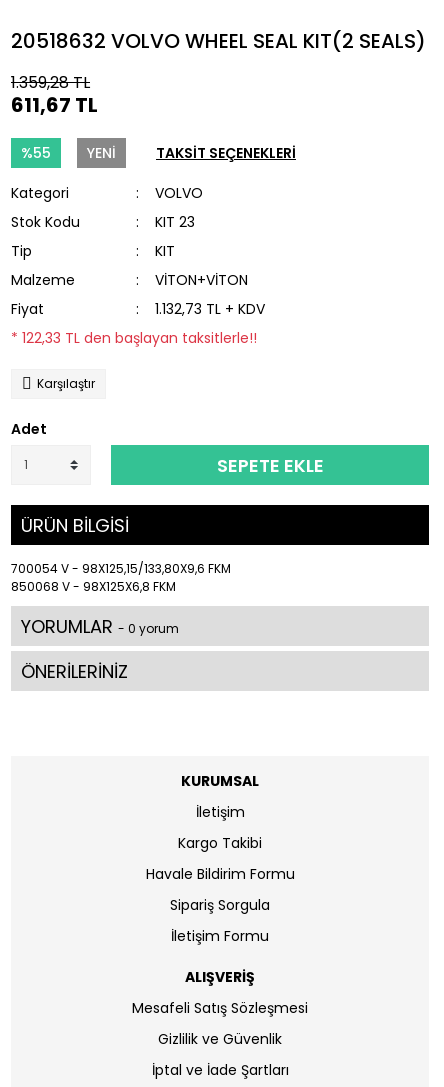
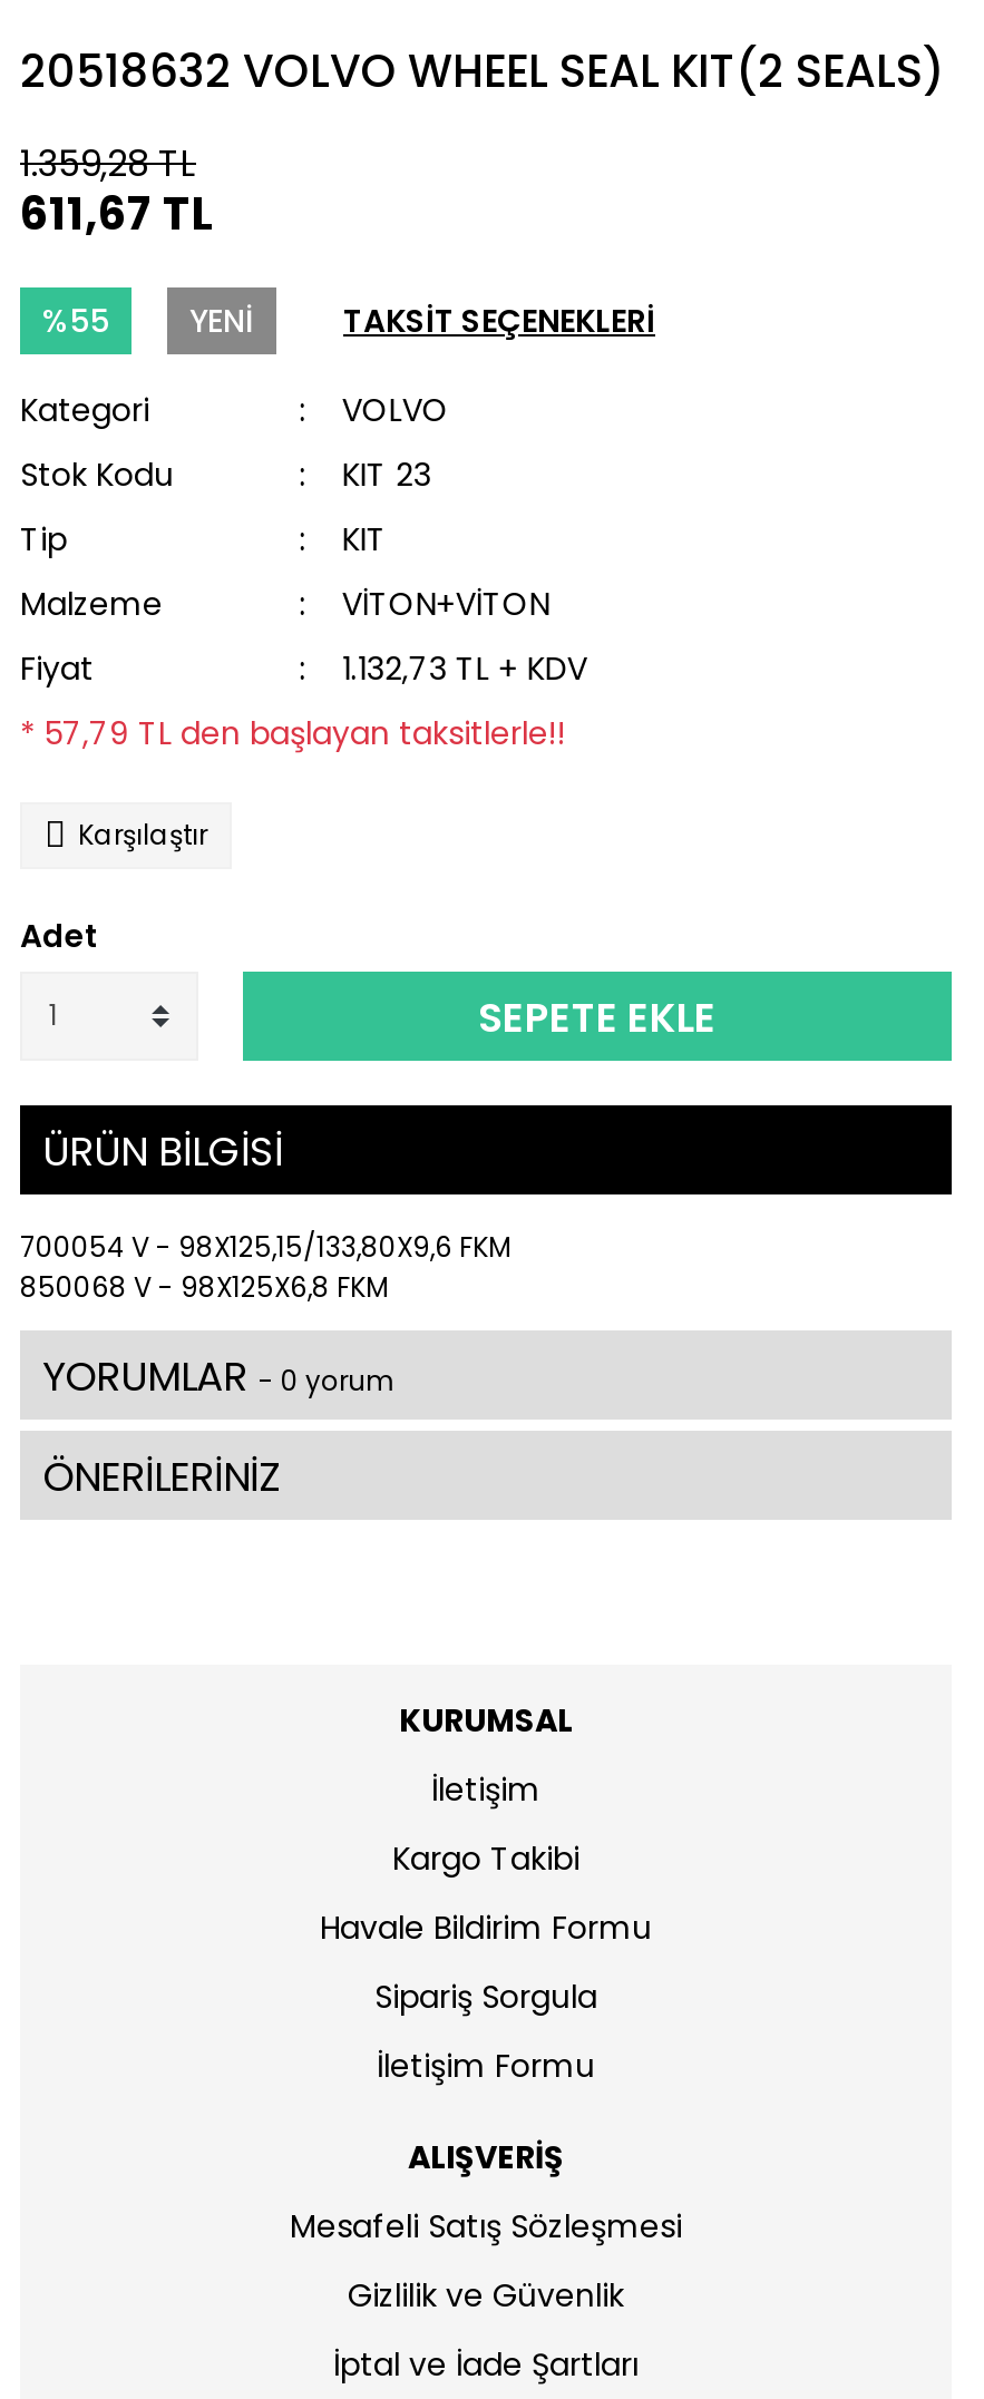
- * 122,33 TL den başlayan taksitlerle!!
+ * 57,79 TL den başlayan taksitlerle!!
